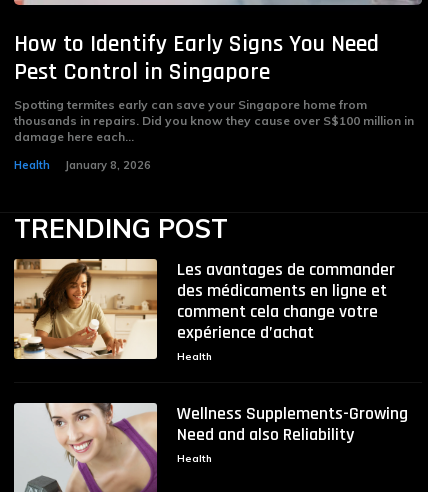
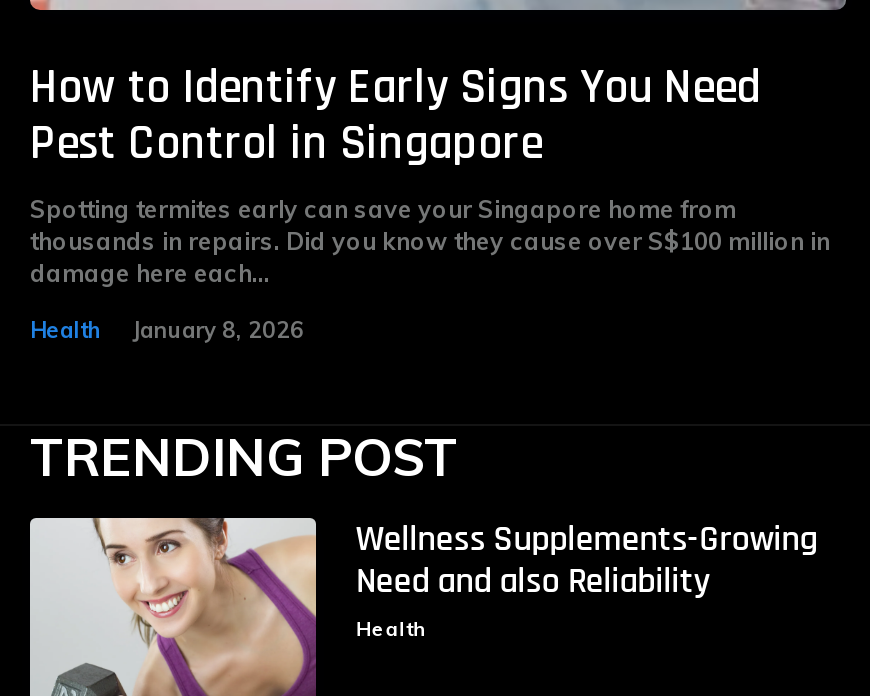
- [image]
- Les avantages de commander
- des médicaments en ligne et
- comment cela change votre
- expérience d’achat
- Health
